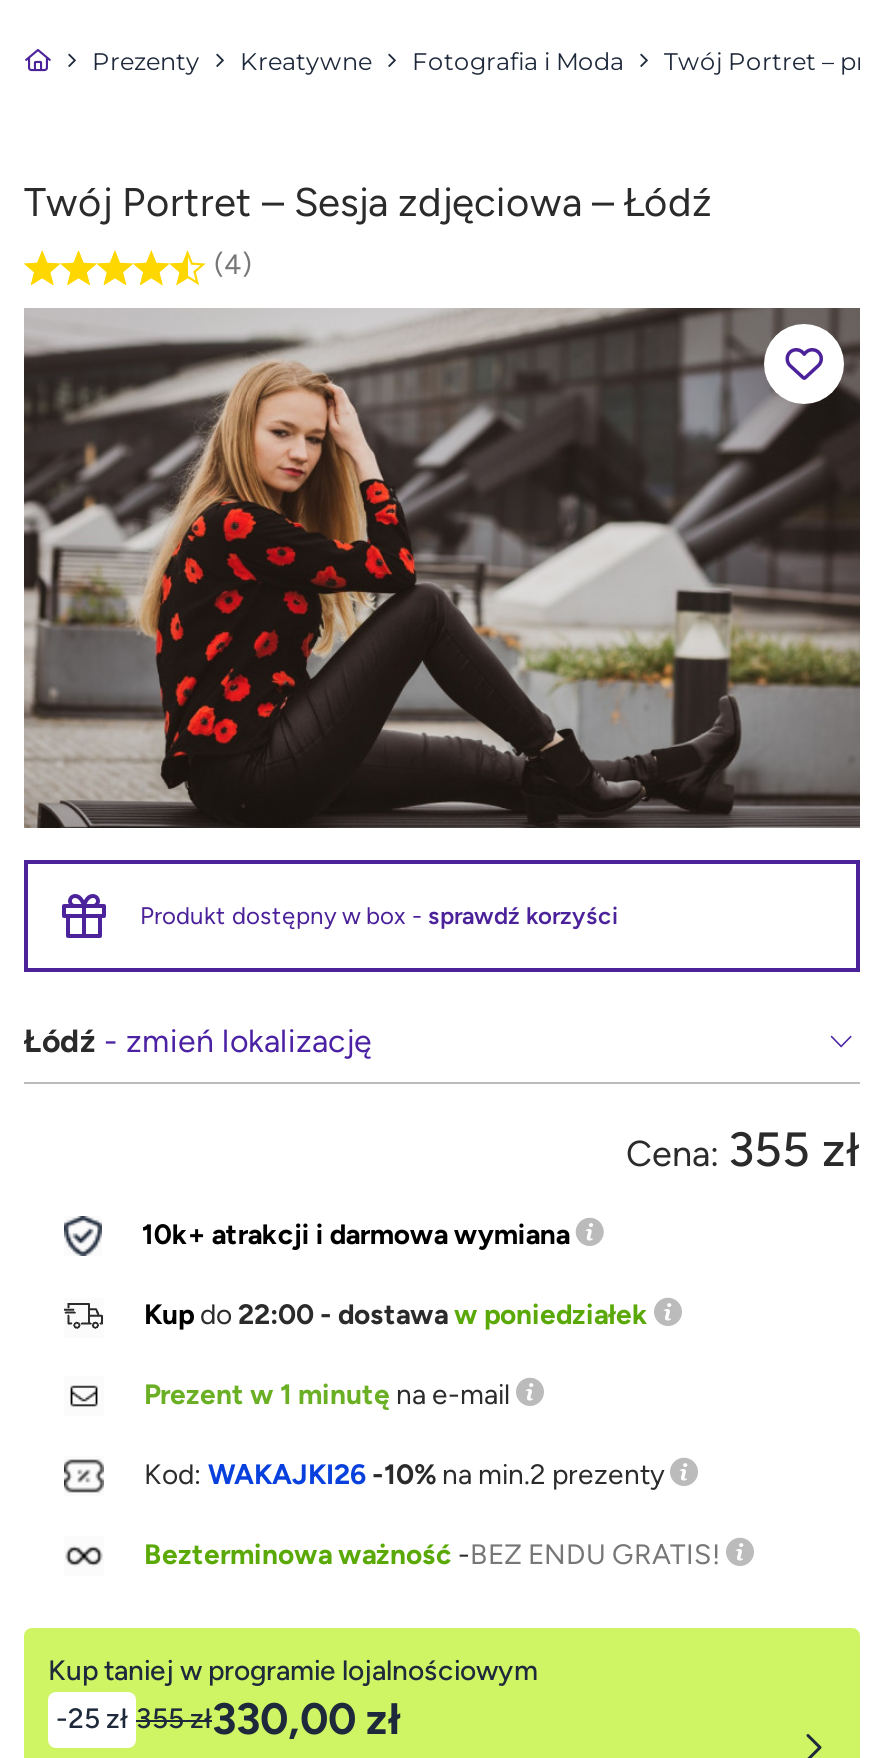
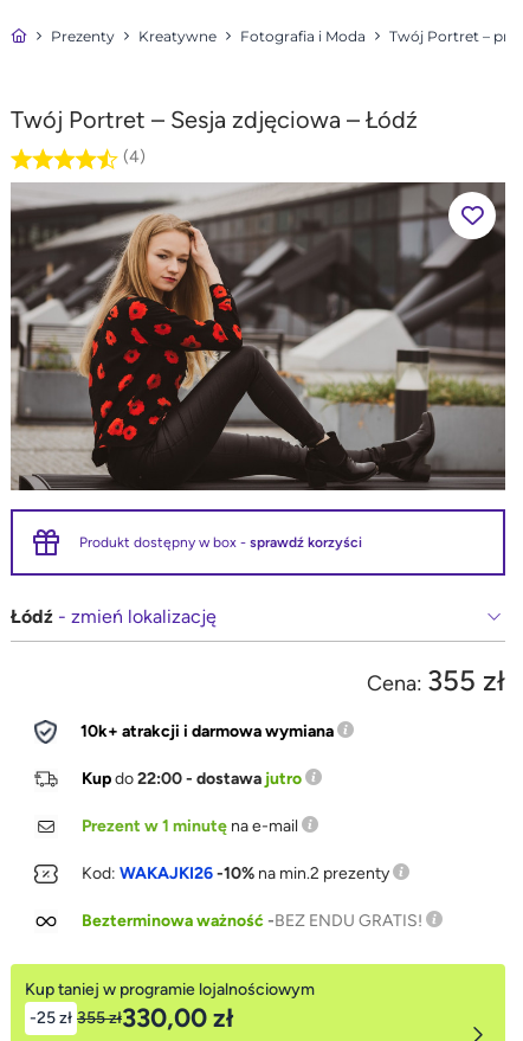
- Kup do 22:00 - dostawa w poniedziałek
+ Kup do 22:00 - dostawa jutro
